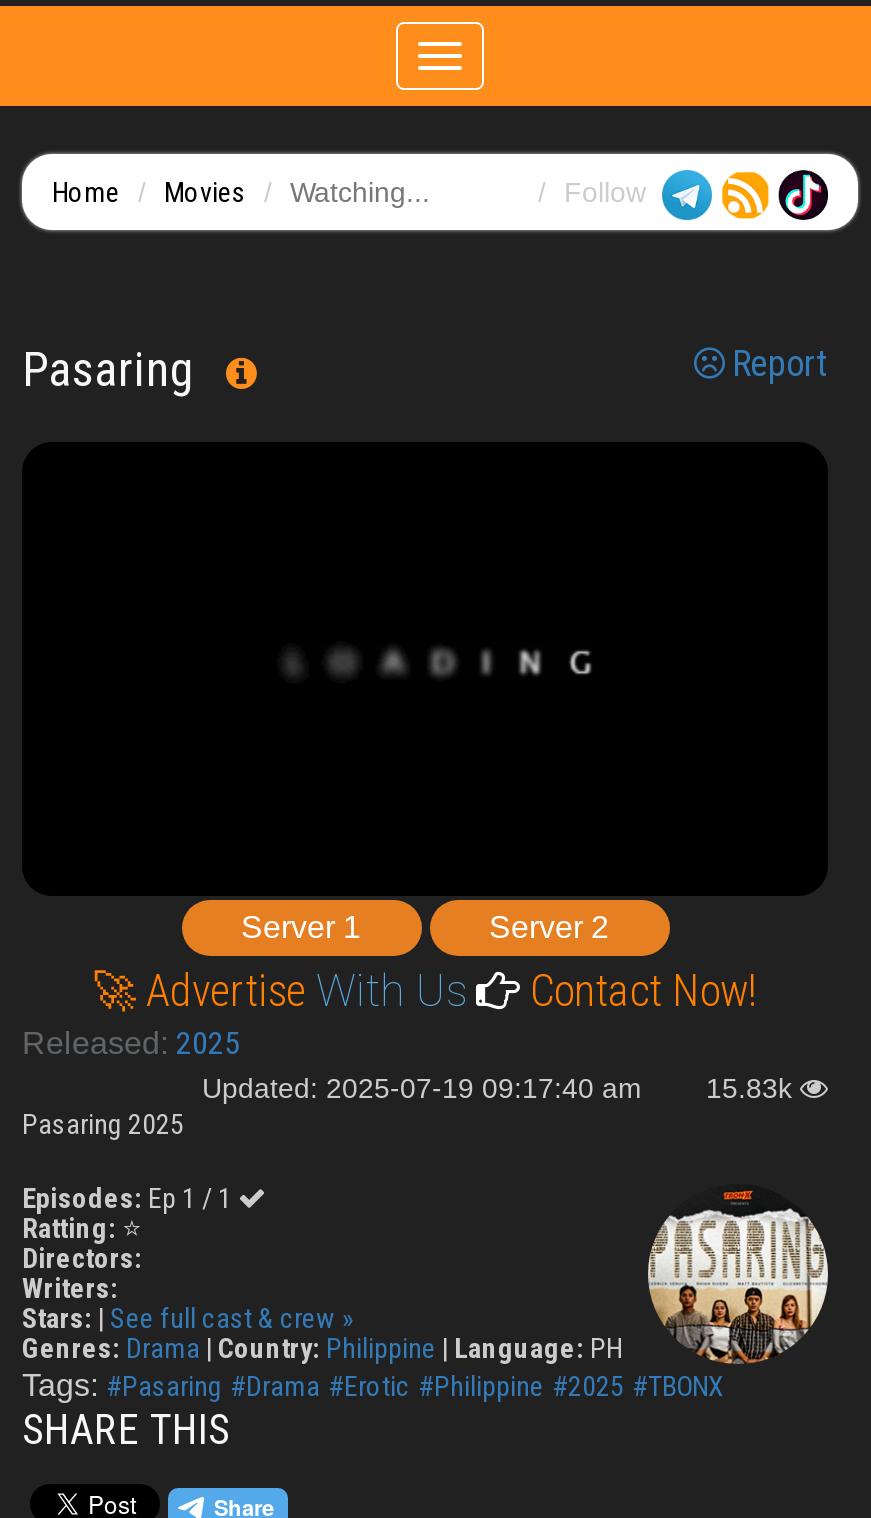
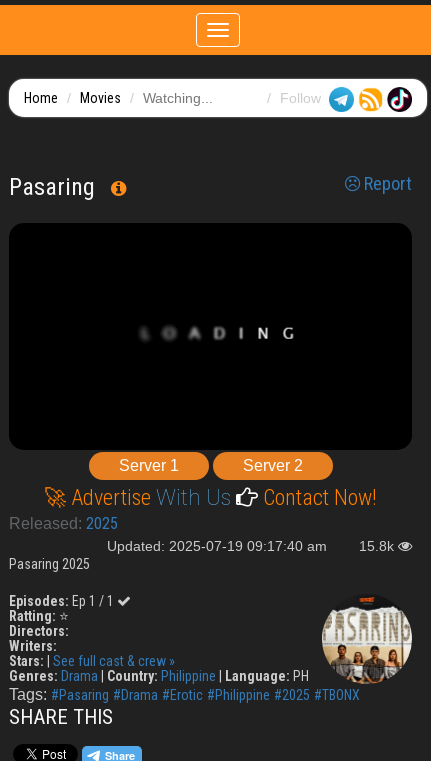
- Updated: 2025-07-19 09:17:40 am 15.83k
+ Updated: 2025-07-19 09:17:40 am 15.8k
